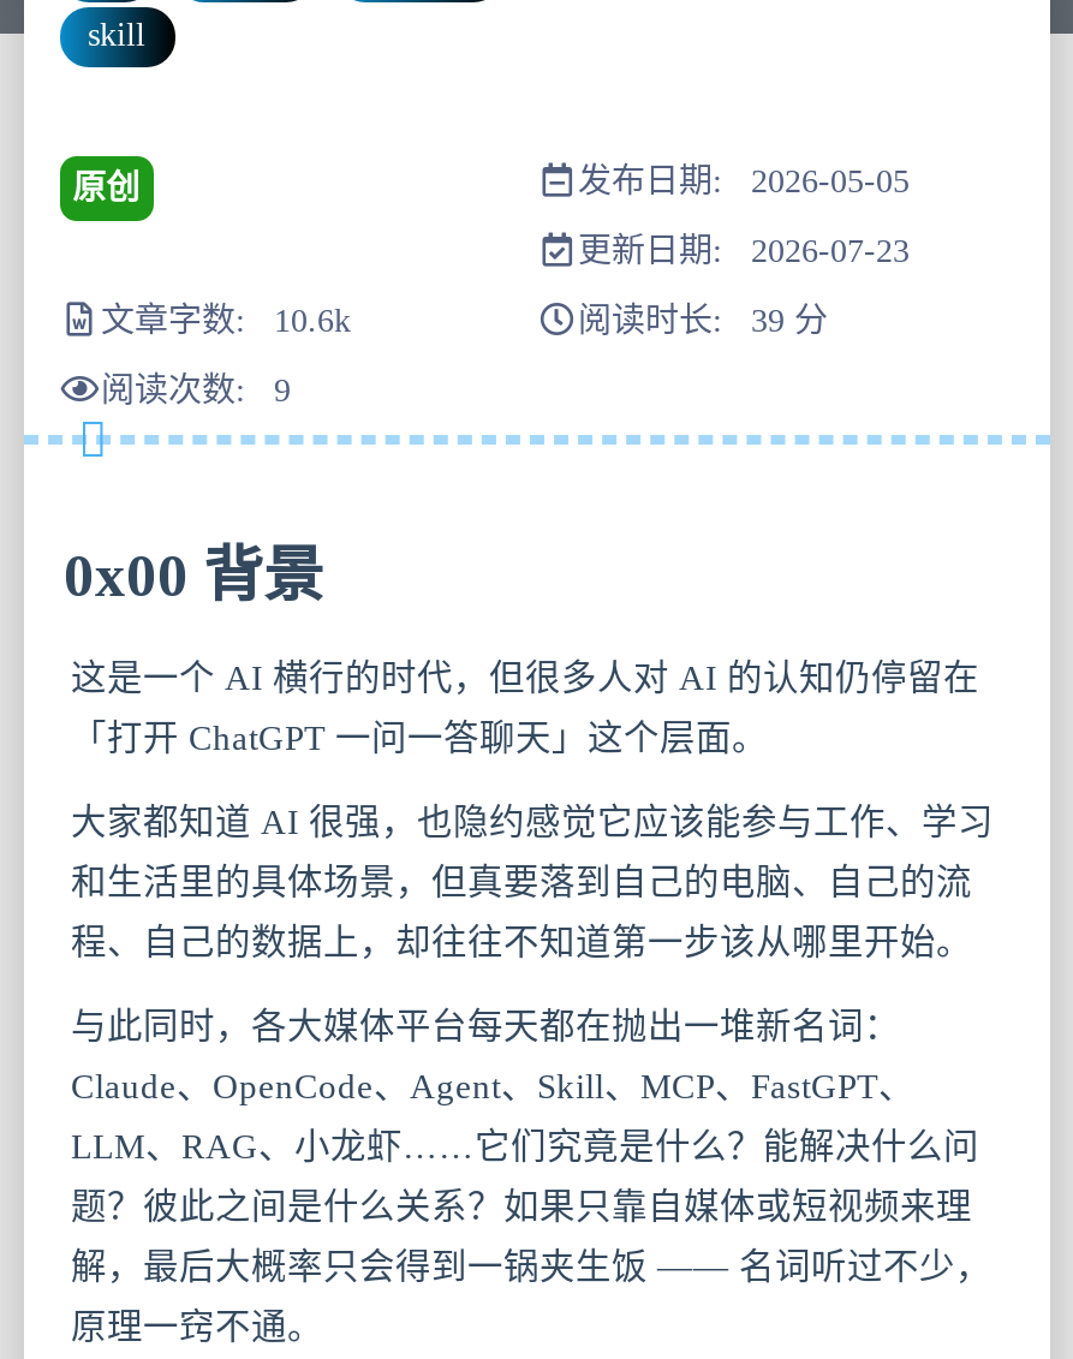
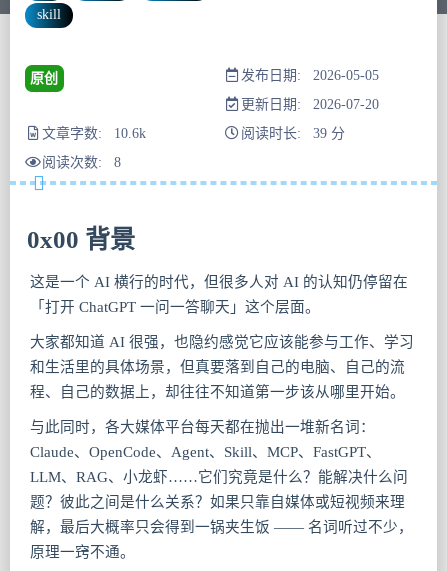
- 更新日期: 2026-07-23
+ 更新日期: 2026-07-20

- 阅读次数: 9
+ 阅读次数: 8
